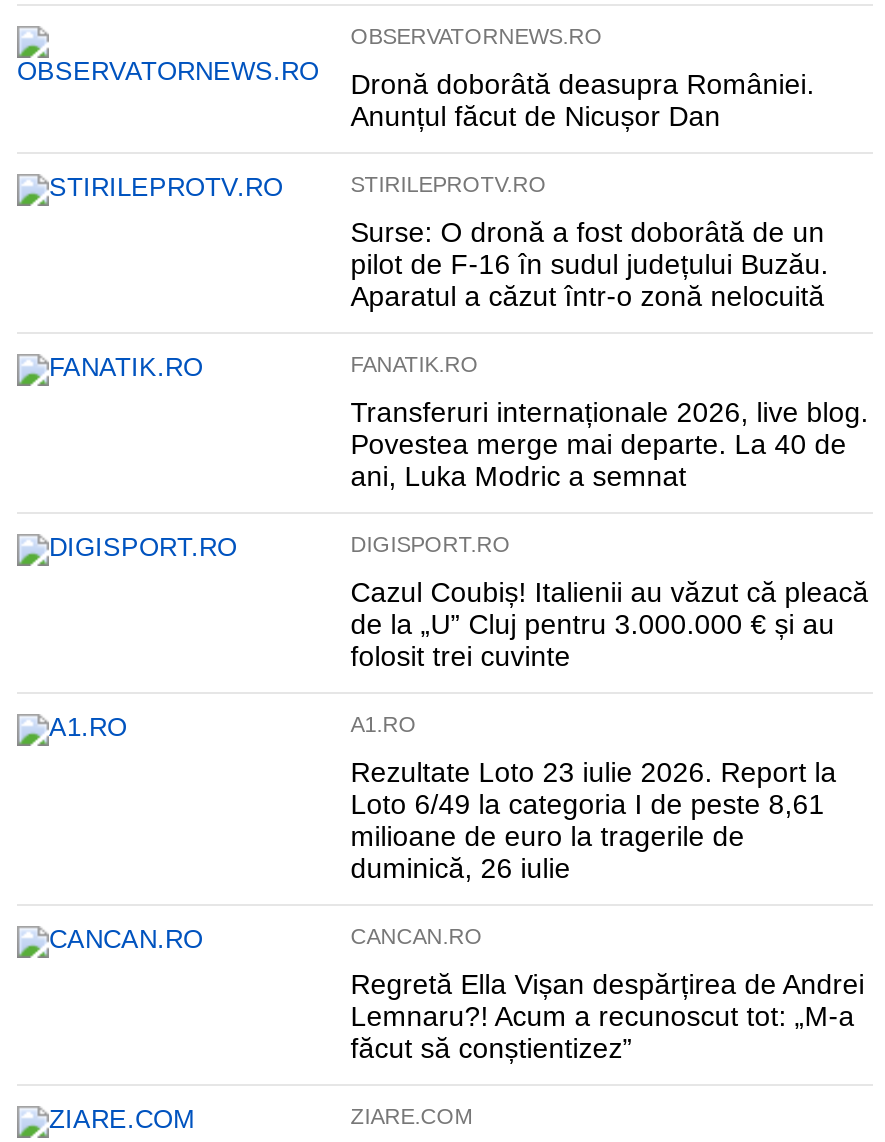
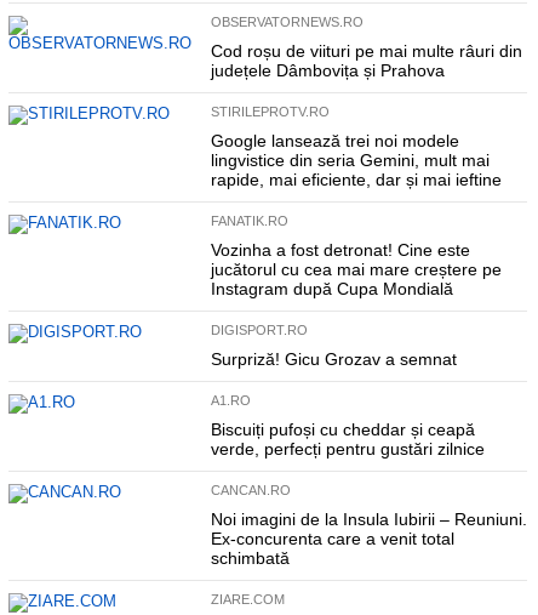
- Dronă doborâtă deasupra României.
- Anunțul făcut de Nicușor Dan
+ Cod roșu de viituri pe mai multe râuri din
+ județele Dâmbovița și Prahova

- Surse: O dronă a fost doborâtă de un
- pilot de F-16 în sudul județului Buzău.
- Aparatul a căzut într-o zonă nelocuită
+ Google lansează trei noi modele
+ lingvistice din seria Gemini, mult mai
+ rapide, mai eficiente, dar și mai ieftine

- Transferuri internaționale 2026, live blog.
- Povestea merge mai departe. La 40 de
- ani, Luka Modric a semnat
+ Vozinha a fost detronat! Cine este
+ jucătorul cu cea mai mare creștere pe
+ Instagram după Cupa Mondială

- Cazul Coubiș! Italienii au văzut că pleacă
- de la „U” Cluj pentru 3.000.000 € și au
- folosit trei cuvinte
+ Surpriză! Gicu Grozav a semnat

- Rezultate Loto 23 iulie 2026. Report la
- Loto 6/49 la categoria I de peste 8,61
- milioane de euro la tragerile de
- duminică, 26 iulie
+ Biscuiți pufoși cu cheddar și ceapă
+ verde, perfecți pentru gustări zilnice

- Regretă Ella Vișan despărțirea de Andrei
- Lemnaru?! Acum a recunoscut tot: „M-a
- făcut să conștientizez”
+ Noi imagini de la Insula Iubirii – Reuniuni.
+ Ex-concurenta care a venit total
+ schimbată
